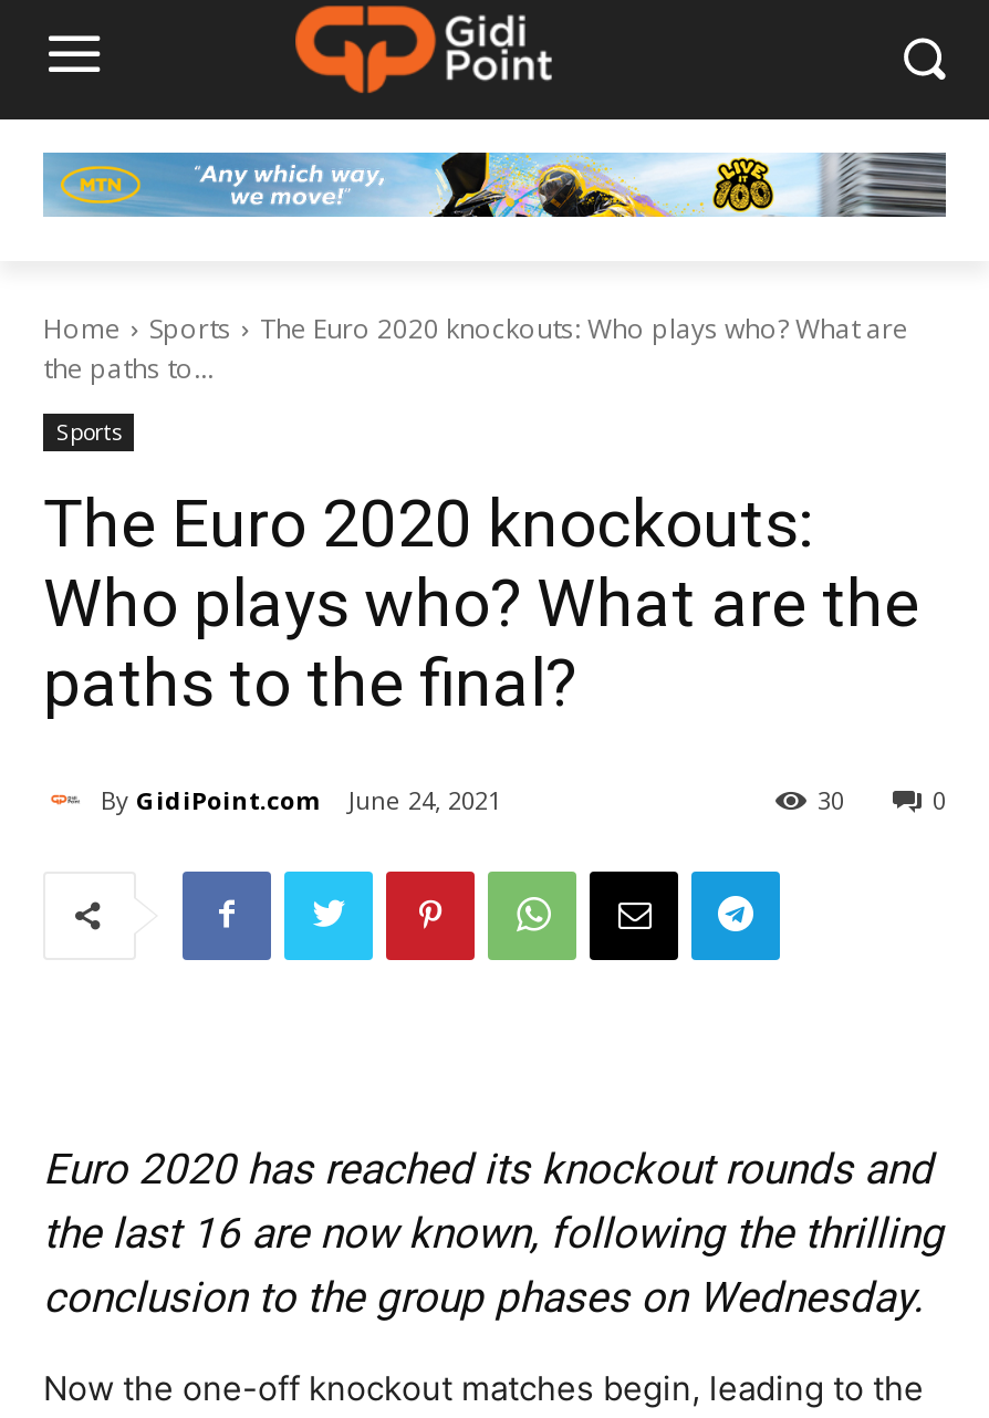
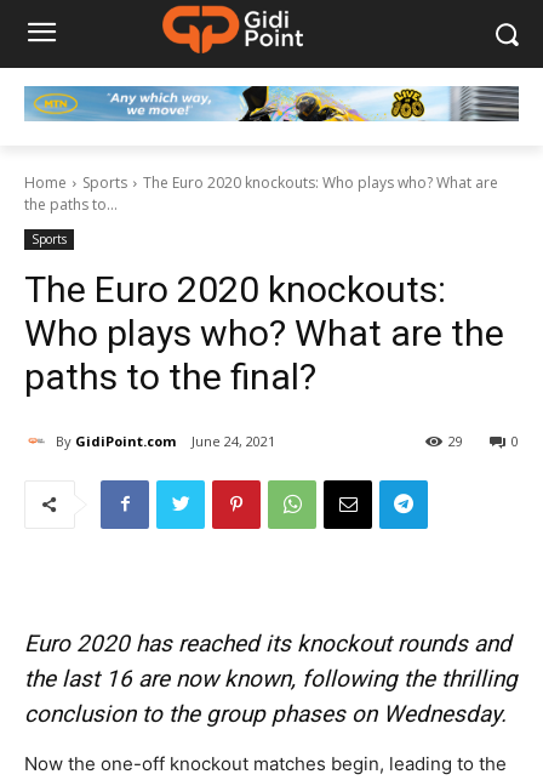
- 30
+ 29
